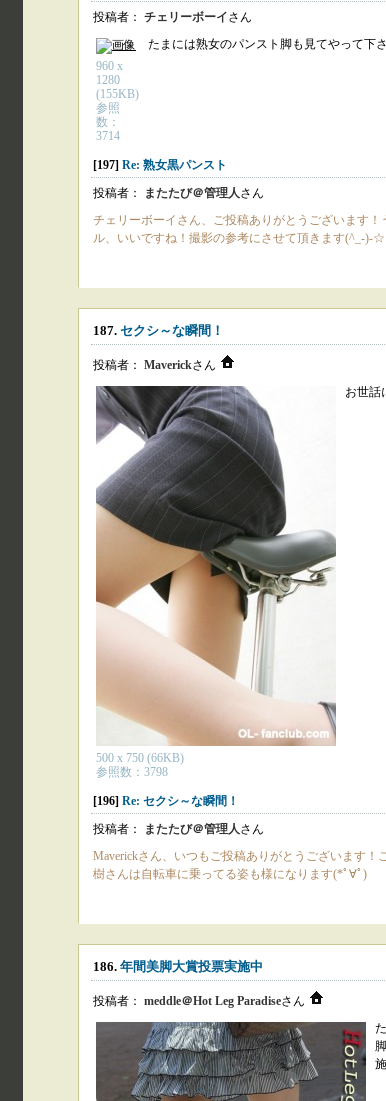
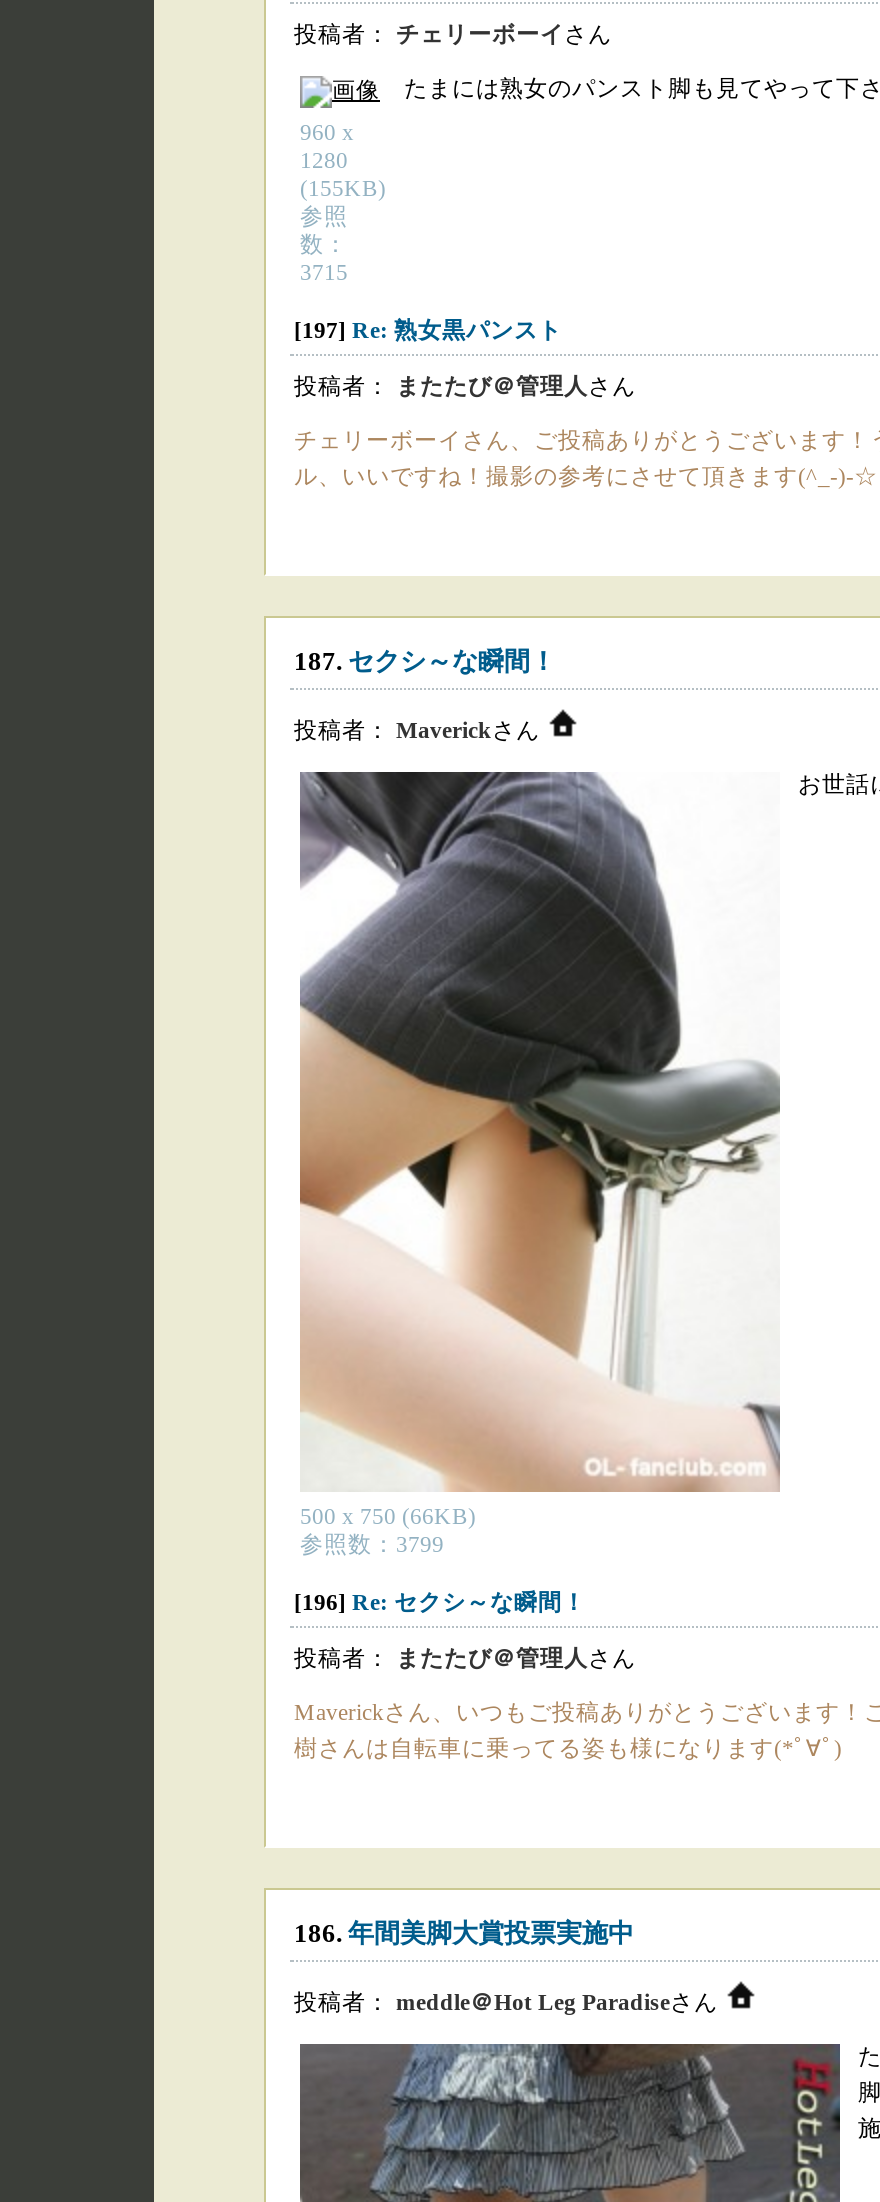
- 3714
+ 3715

- 参照数：3798
+ 参照数：3799
